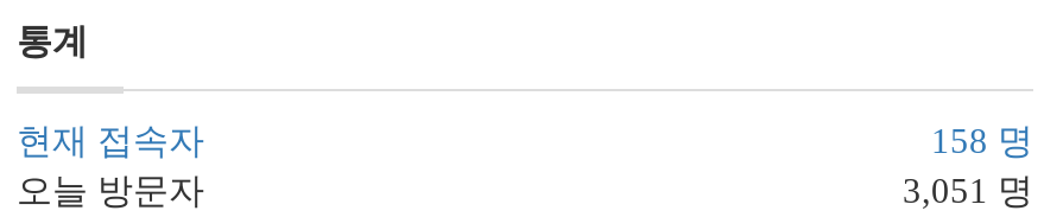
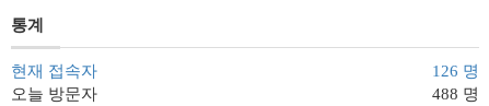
- 158 명
+ 126 명

- 3,051 명
+ 488 명
